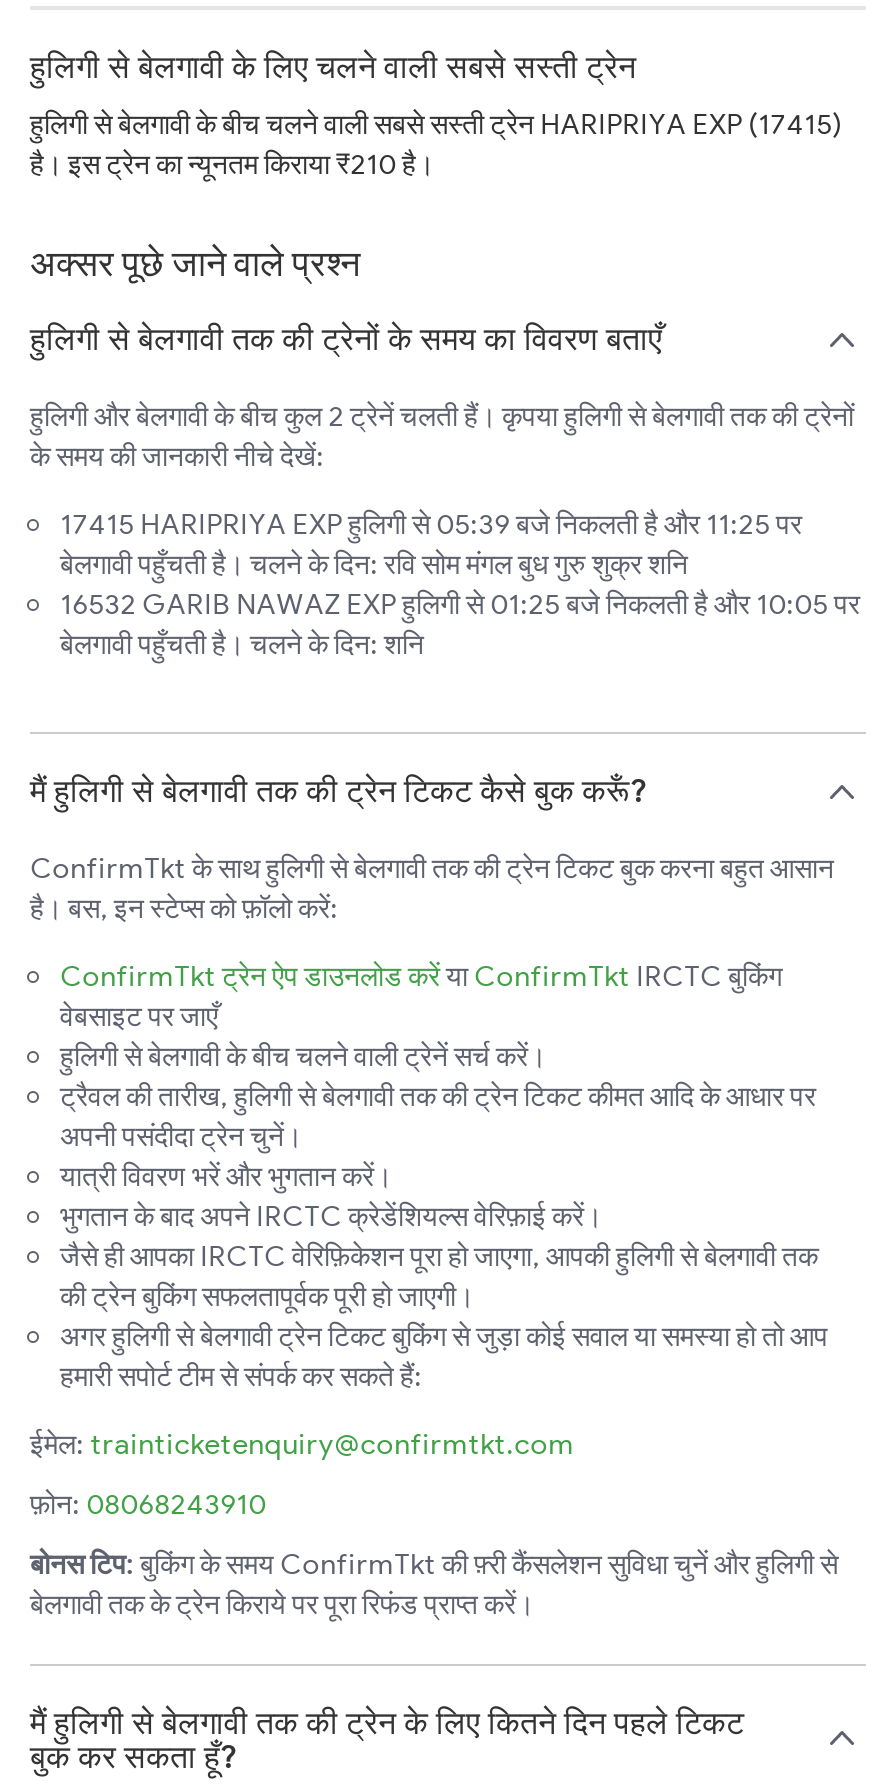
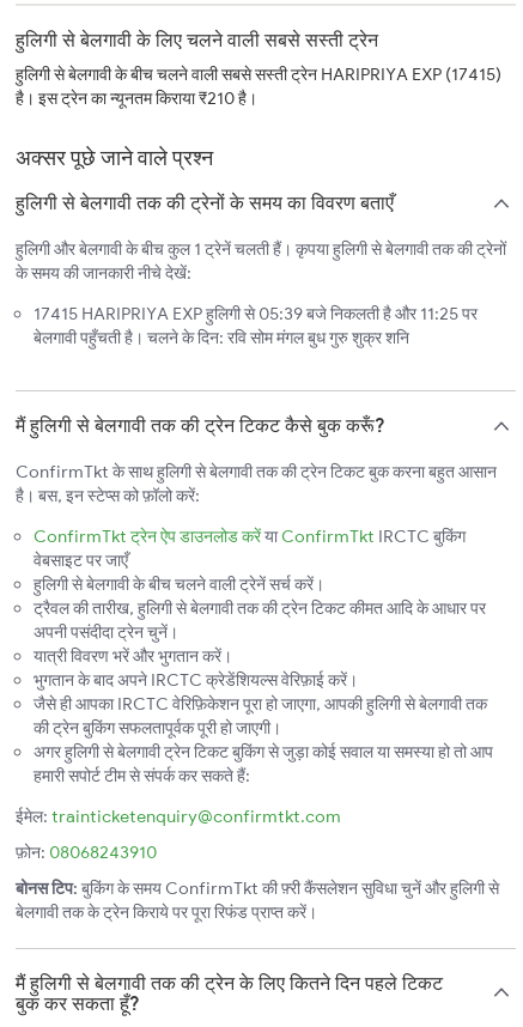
- हुलिगी और बेलगावी के बीच कुल 2 ट्रेनें चलती हैं। कृपया हुलिगी से बेलगावी तक की ट्रेनों
+ हुलिगी और बेलगावी के बीच कुल 1 ट्रेनें चलती हैं। कृपया हुलिगी से बेलगावी तक की ट्रेनों

- 16532 GARIB NAWAZ EXP हुलिगी से 01:25 बजे निकलती है और 10:05 पर
- बेलगावी पहुँचती है। चलने के दिन: शनि
